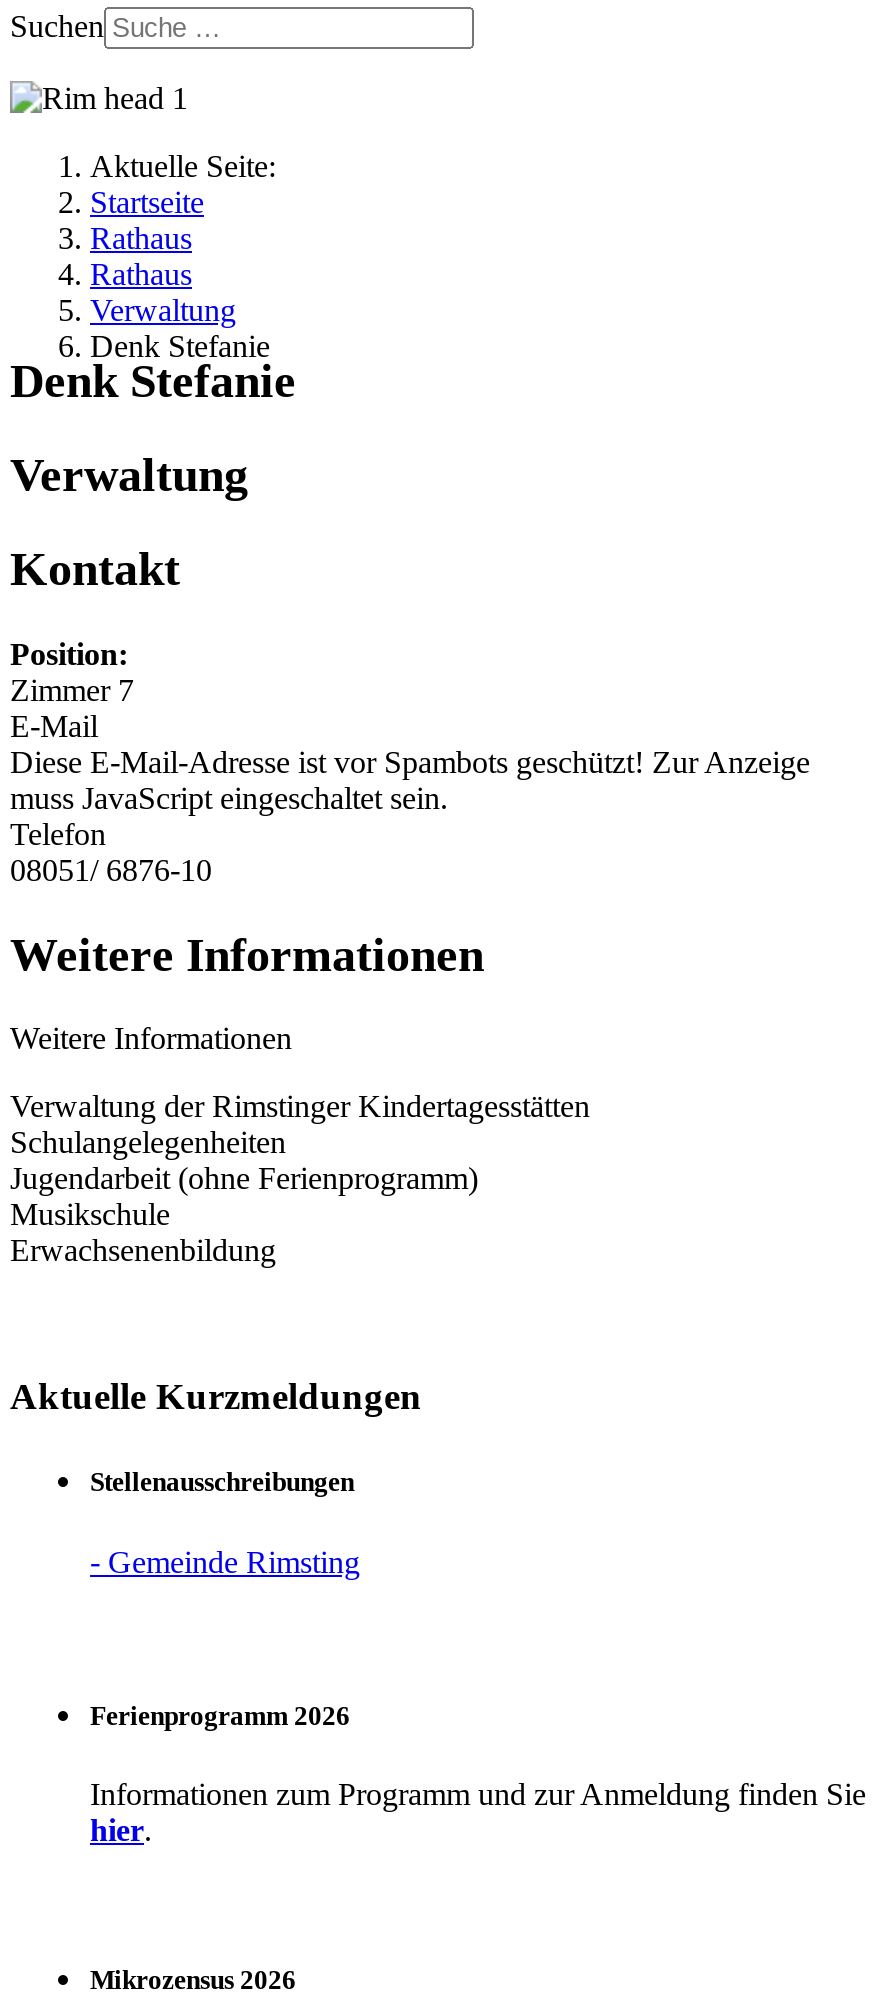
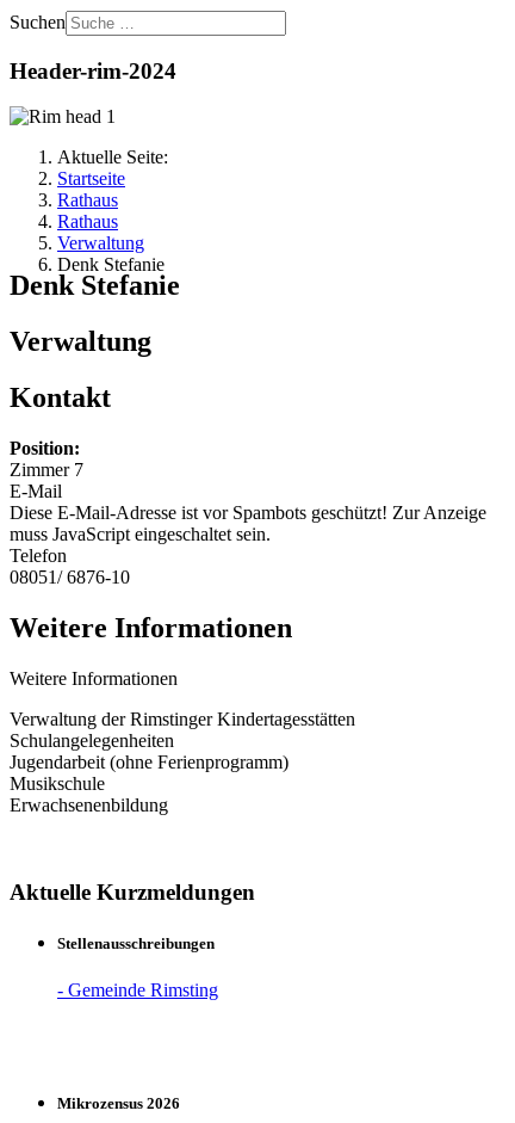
+ Header-rim-2024

moved down: Aktuelle Seite: | Startseite | Rathaus | ... | Stellenausschreibungen | - Gemeinde Rimsting

- Ferienprogramm 2026
- Informationen zum Programm und zur Anmeldung finden Sie
- hier.
